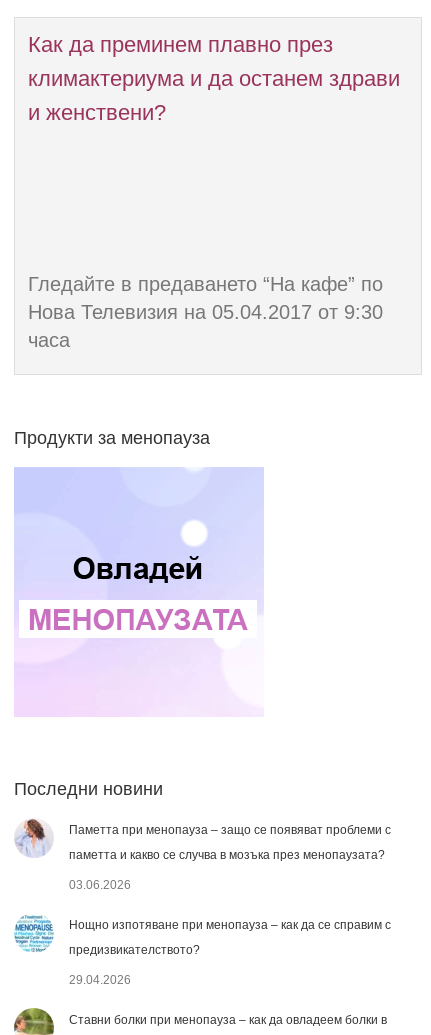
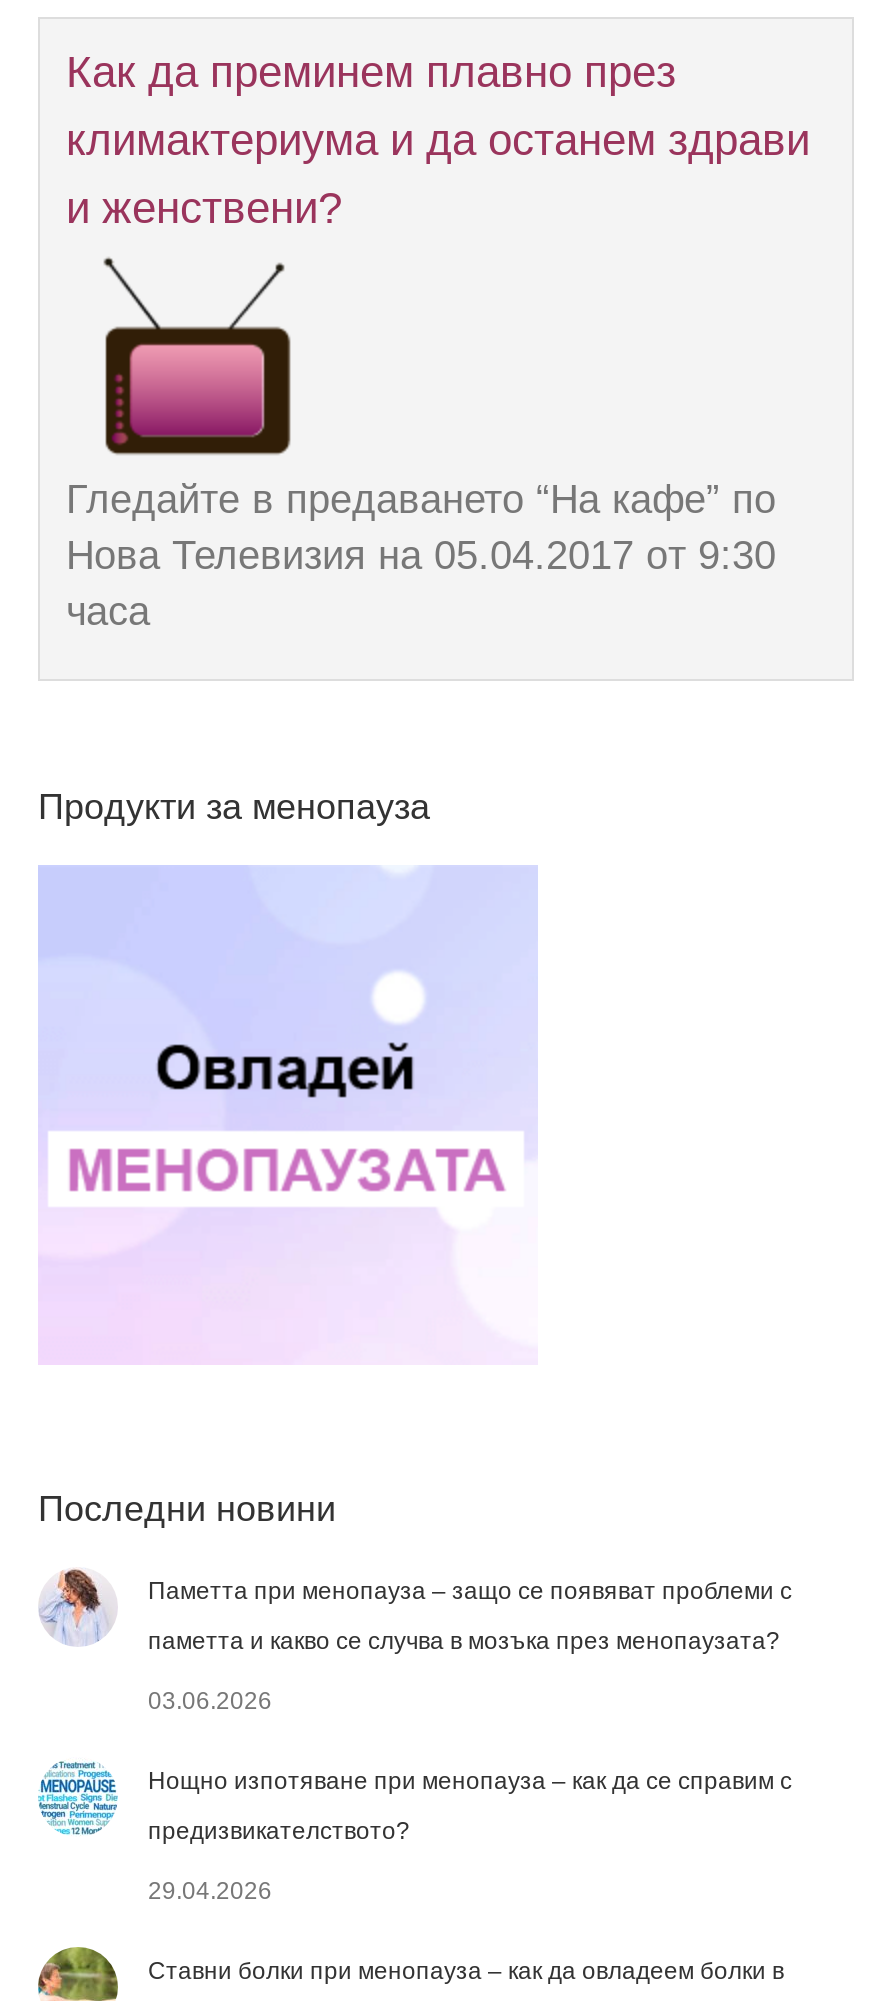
+ [image]
